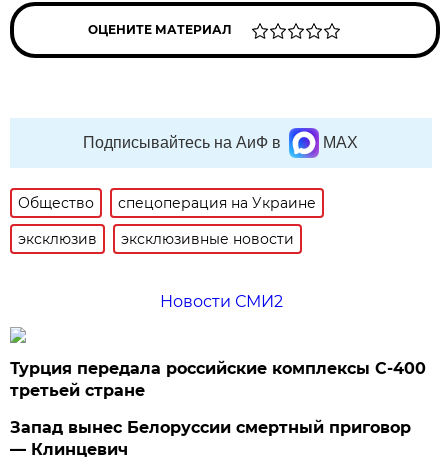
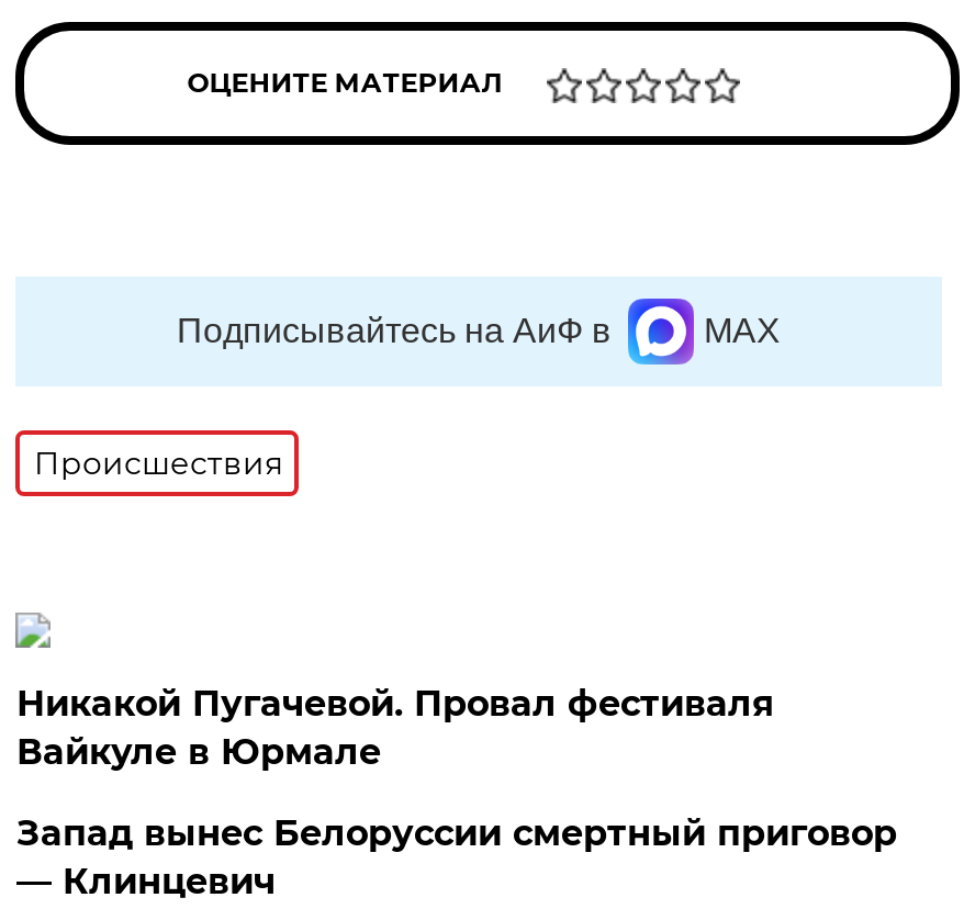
- Общество
- спецоперация на Украине
- эксклюзив
- эксклюзивные новости
- Новости СМИ2
+ Происшествия

- Турция передала российские комплексы С-400
- третьей стране
+ Никакой Пугачевой. Провал фестиваля
+ Вайкуле в Юрмале
